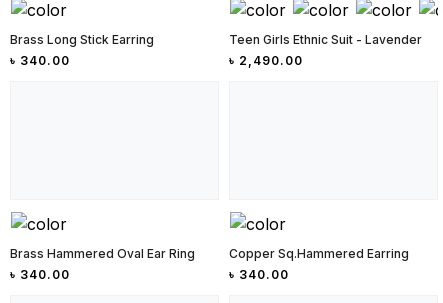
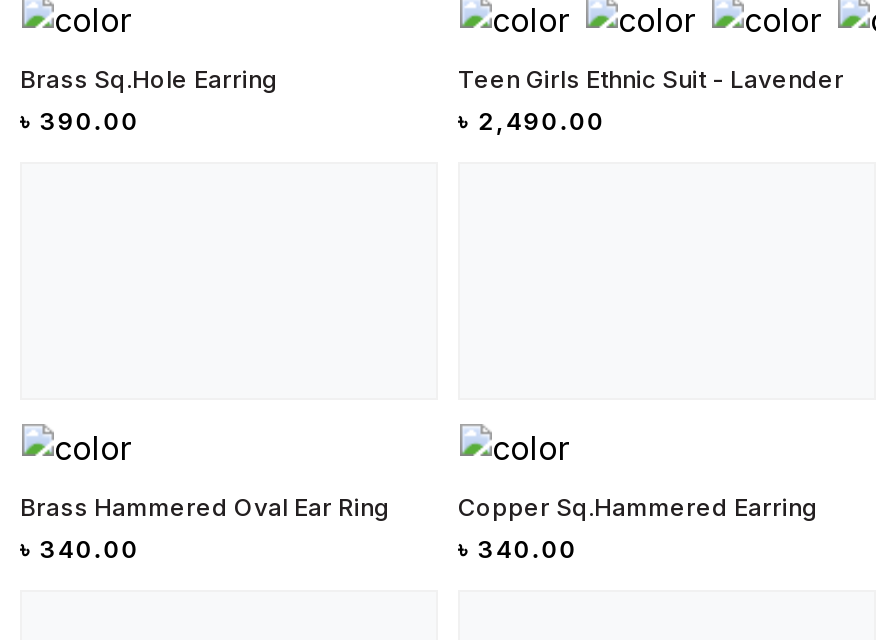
- Brass Long Stick Earring
- ৳ 340.00
+ Brass Sq.hole Earring
+ ৳ 390.00
